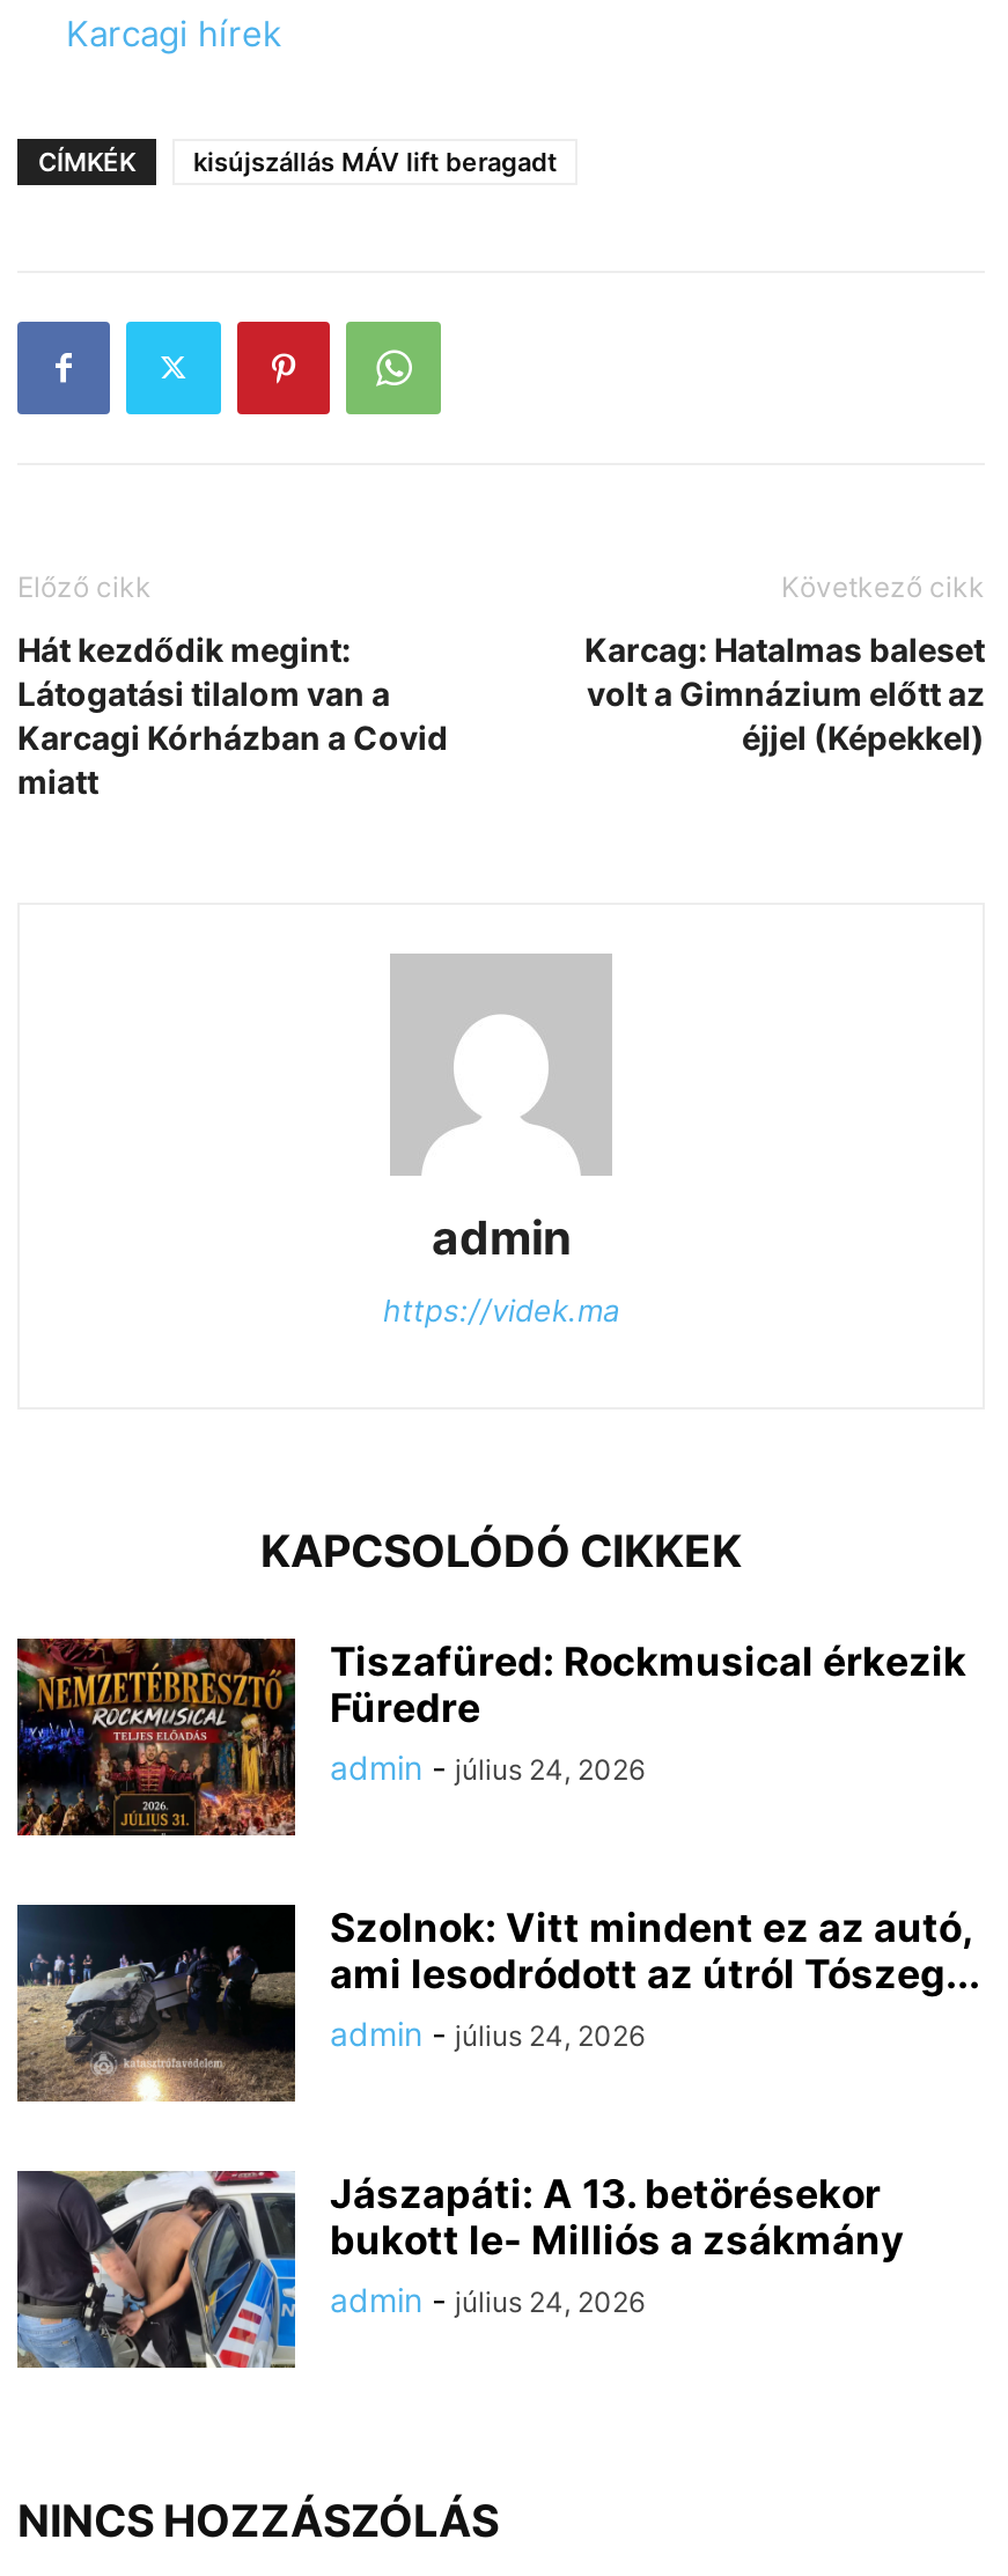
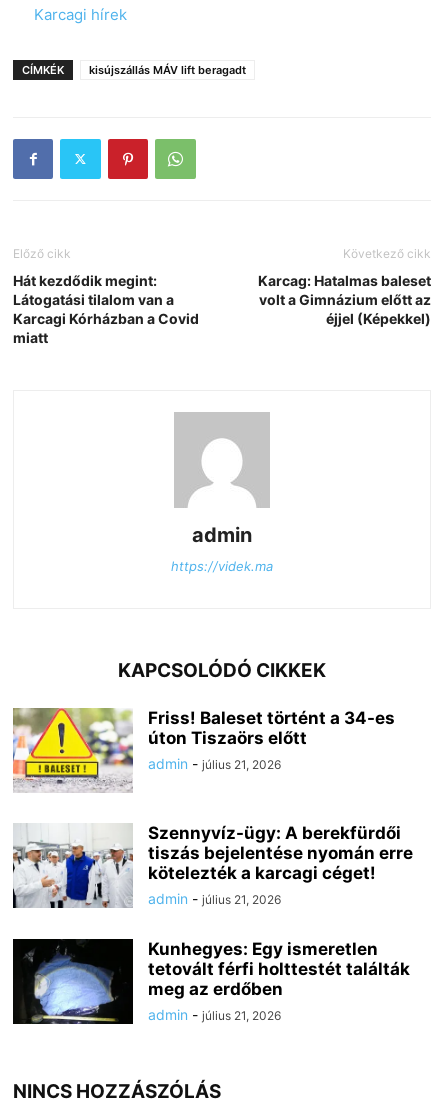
- [image]
- Tiszafüred: Rockmusical érkezik
- Füredre
- admin - július 24, 2026
+ [image]
+ Friss! Baleset történt a 34-es
+ úton Tiszaörs előtt
+ admin - július 21, 2026

- [image]
- Szolnok: Vitt mindent ez az autó,
- ami lesodródott az útról Tószeg...
- admin - július 24, 2026
+ [image]
+ Szennyvíz-ügy: A berekfürdői
+ tiszás bejelentése nyomán erre
+ kötelezték a karcagi céget!
+ admin - július 21, 2026

- [image]
- Jászapáti: A 13. betörésekor
- bukott le- Milliós a zsákmány
- admin - július 24, 2026
+ [image]
+ Kunhegyes: Egy ismeretlen
+ tetovált férfi holttestét találták
+ meg az erdőben
+ admin - július 21, 2026
